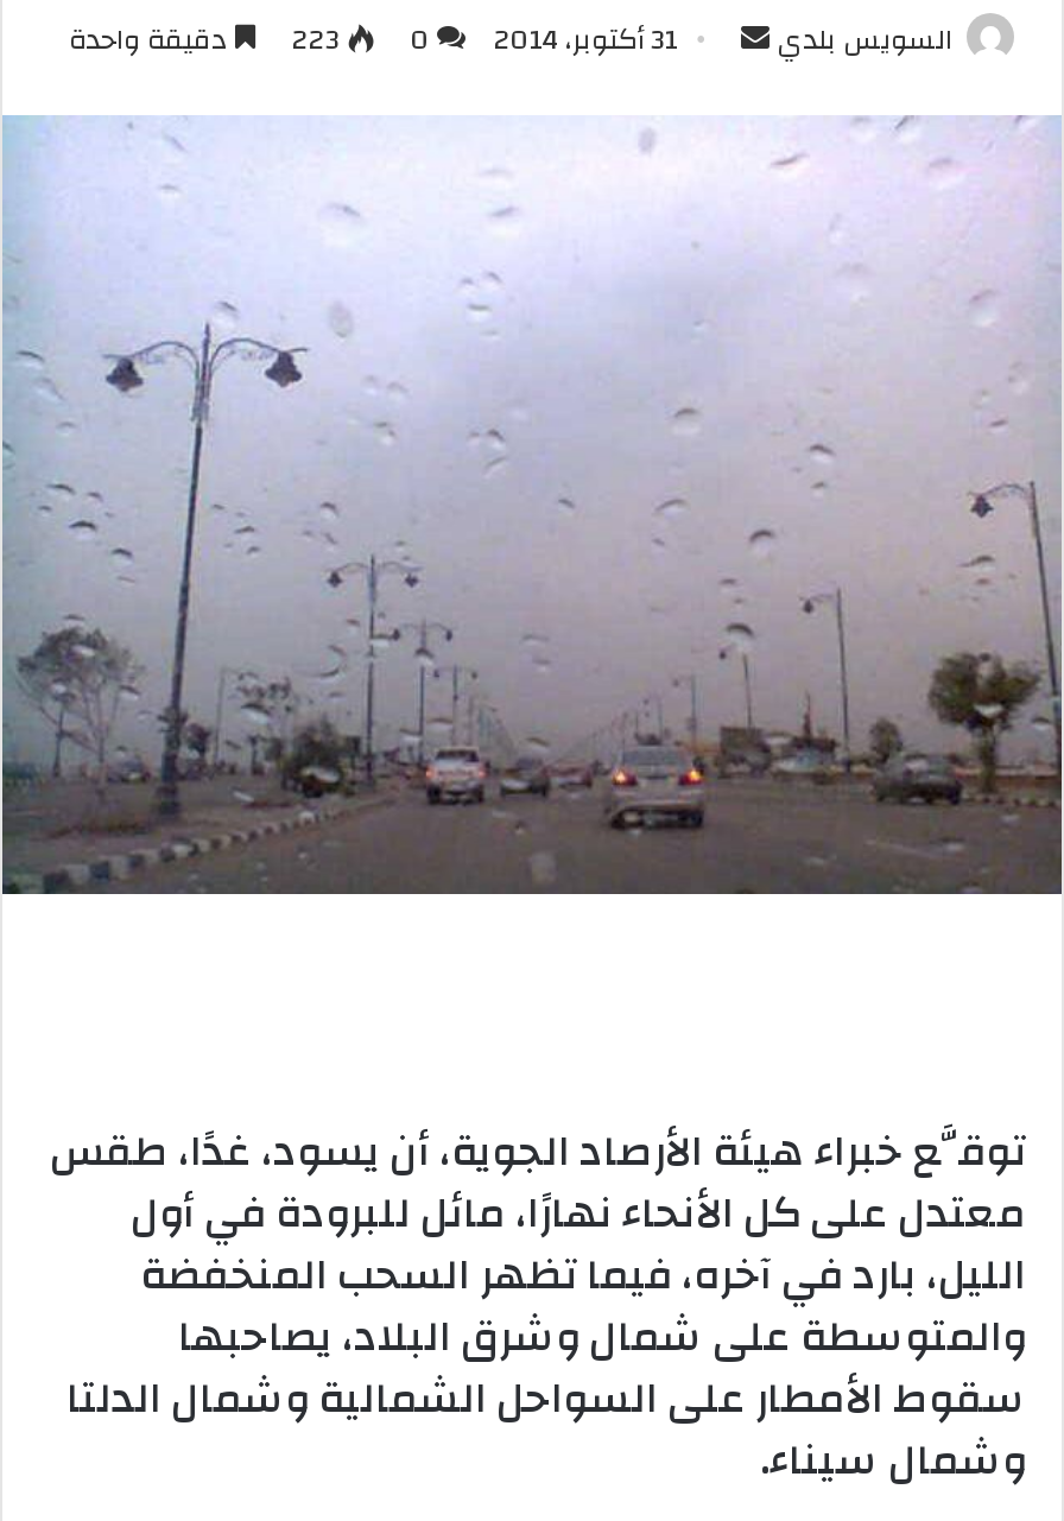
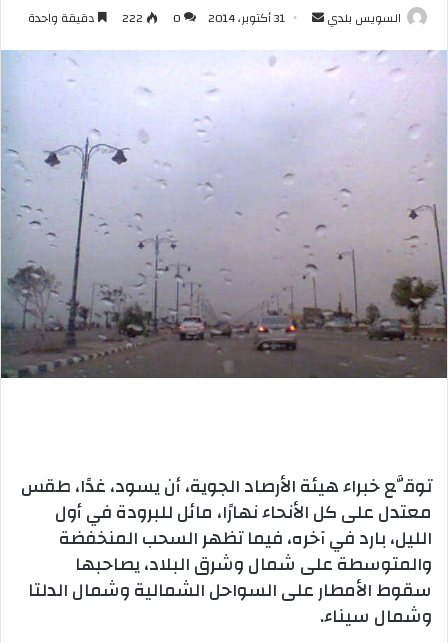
- 0 223 دقيقة واحدة
+ 0 222 دقيقة واحدة
